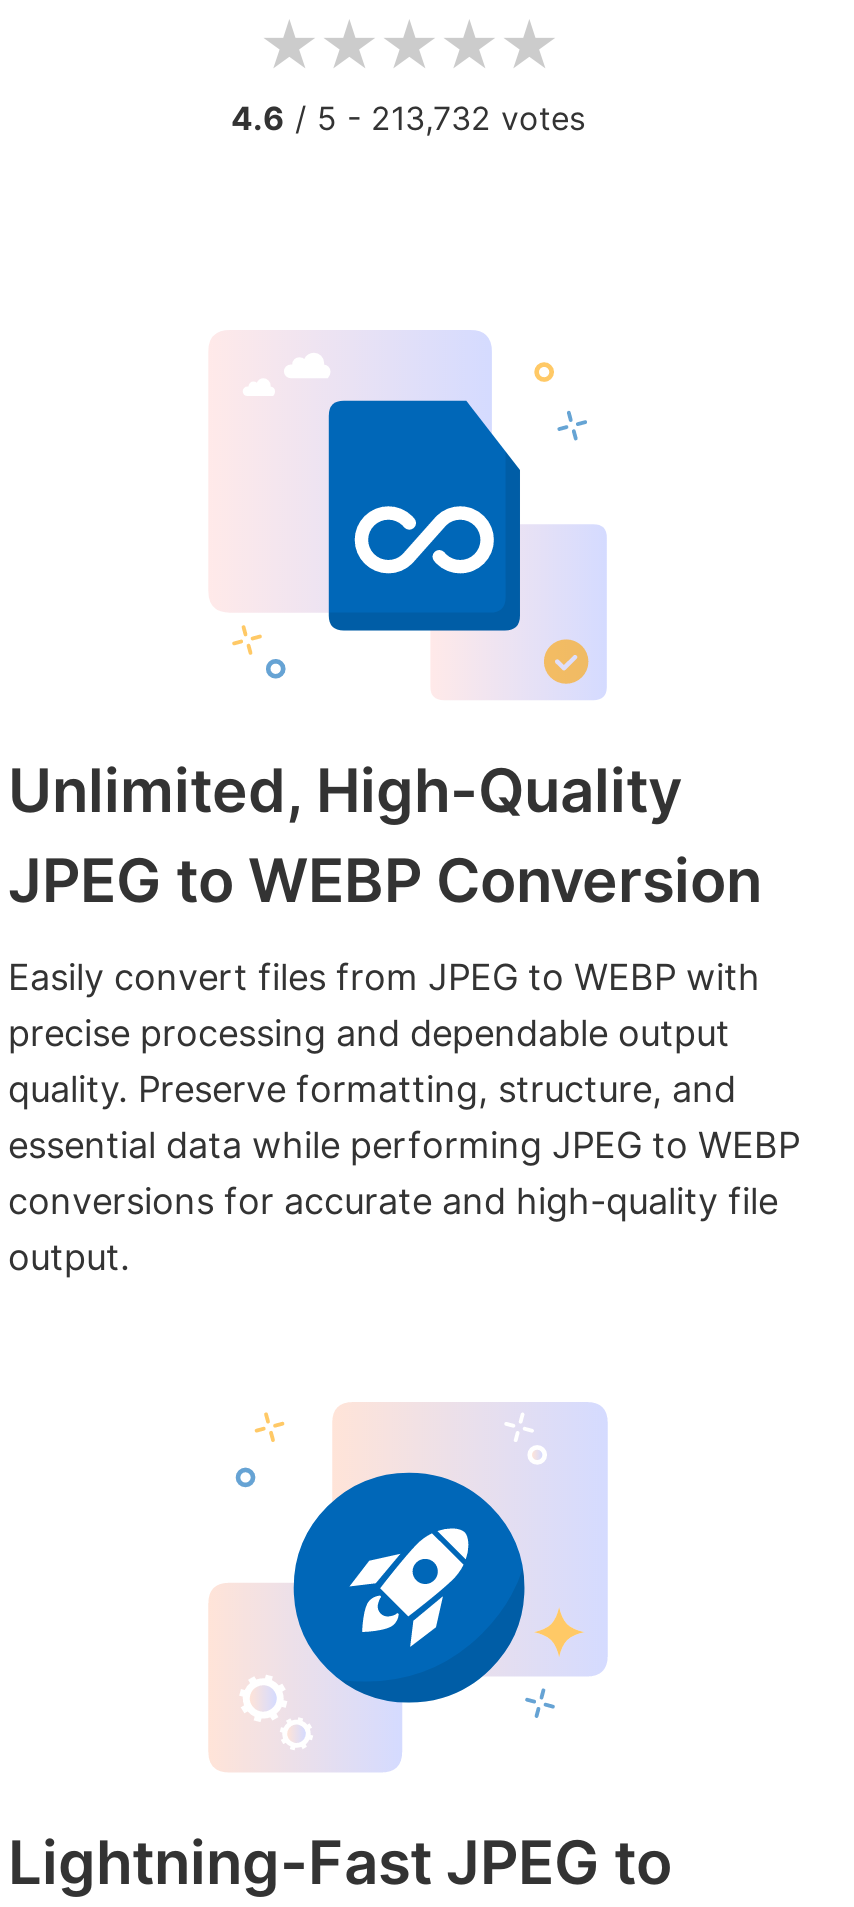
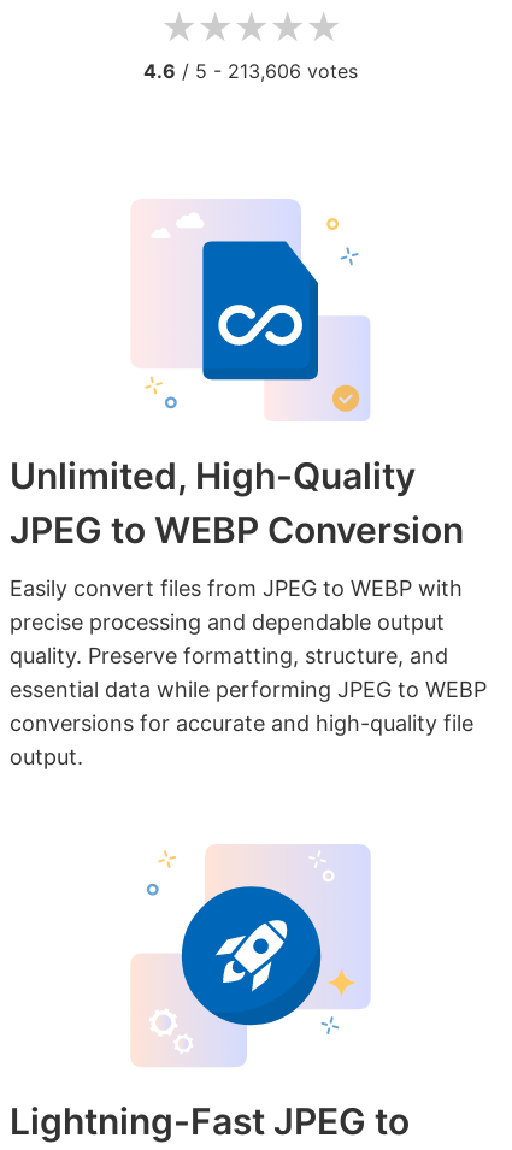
- 4.6 / 5 - 213,732 votes
+ 4.6 / 5 - 213,606 votes
